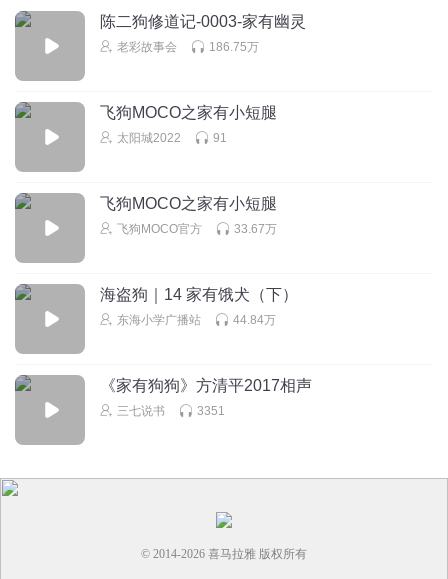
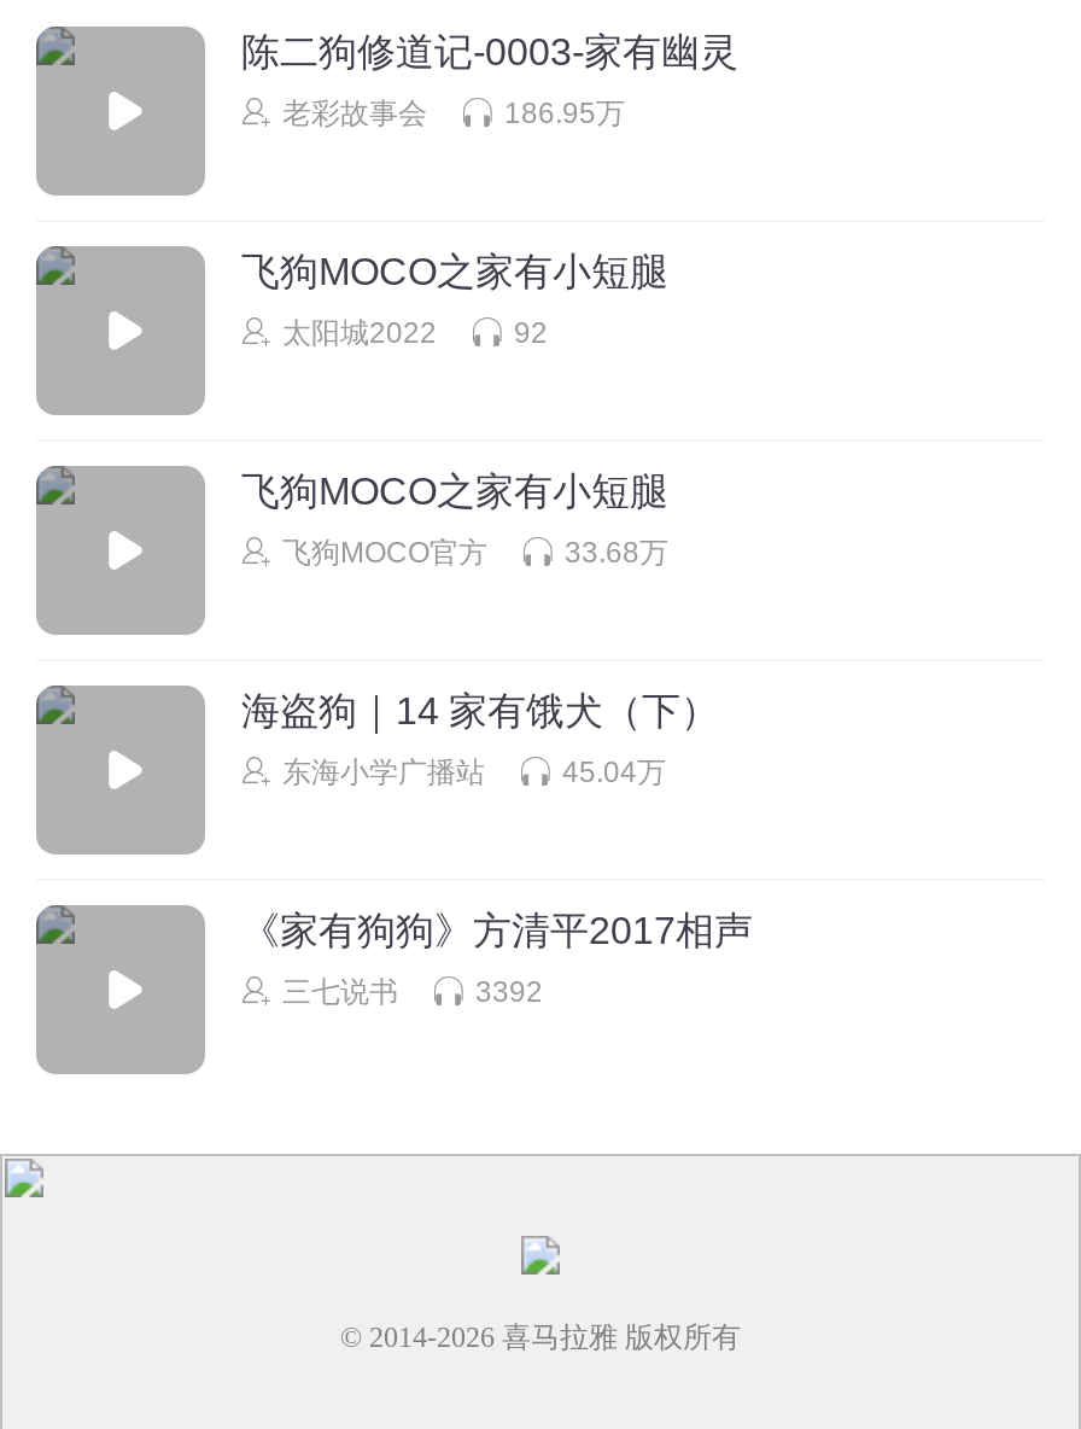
- 186.75万
+ 186.95万

- 91
+ 92

- 33.67万
+ 33.68万

- 44.84万
+ 45.04万

- 3351
+ 3392
